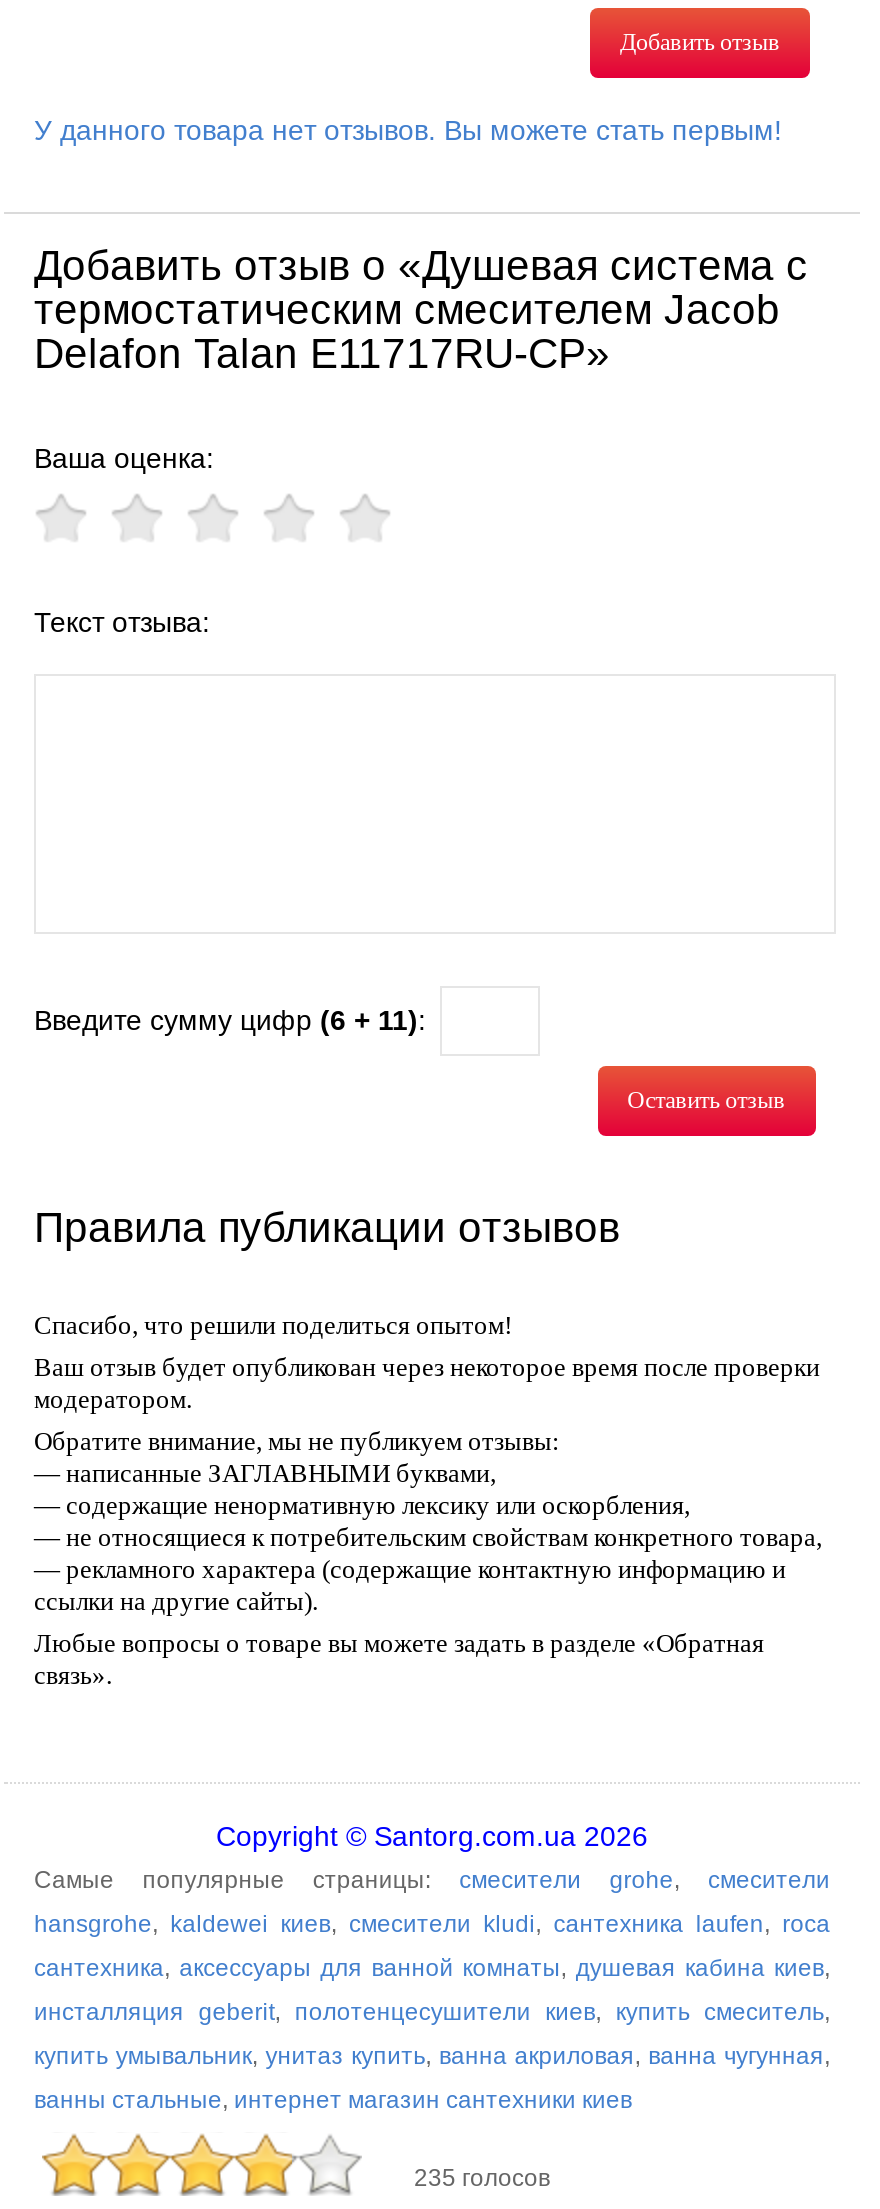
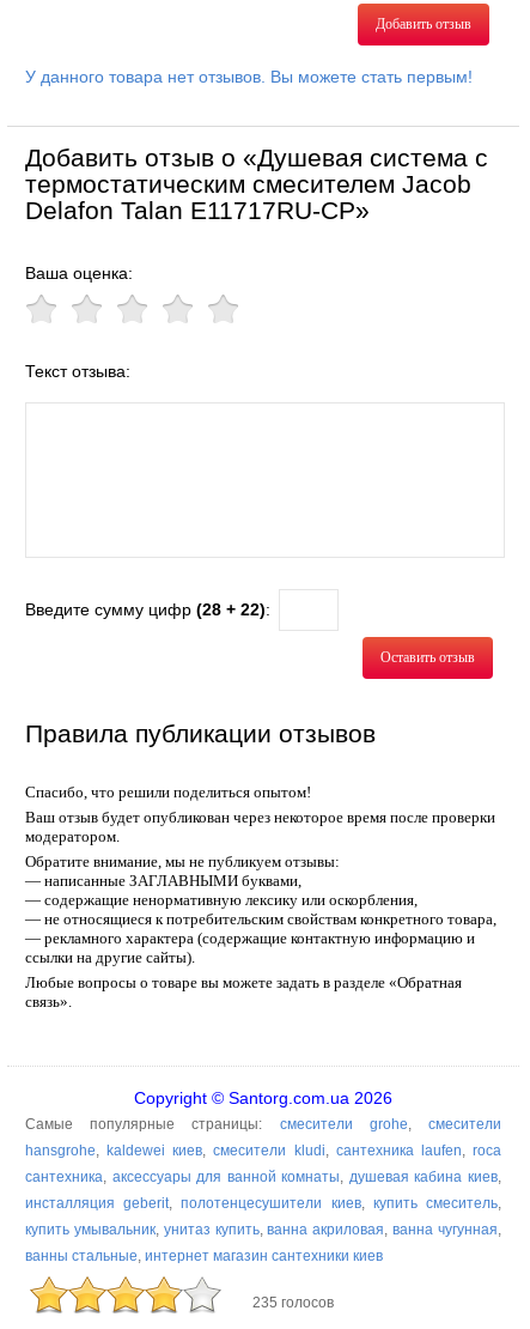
- Введите сумму цифр (6 + 11):
+ Введите сумму цифр (28 + 22):
